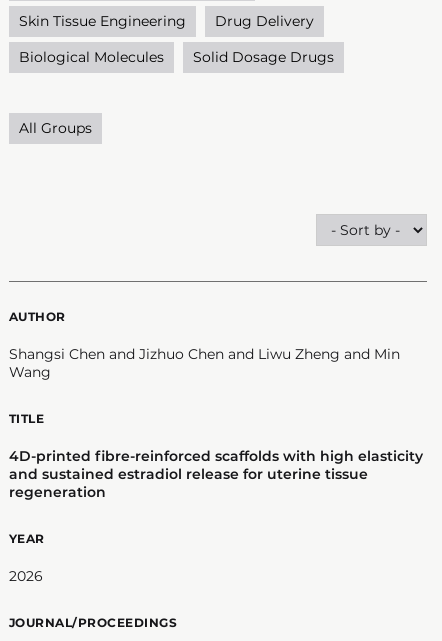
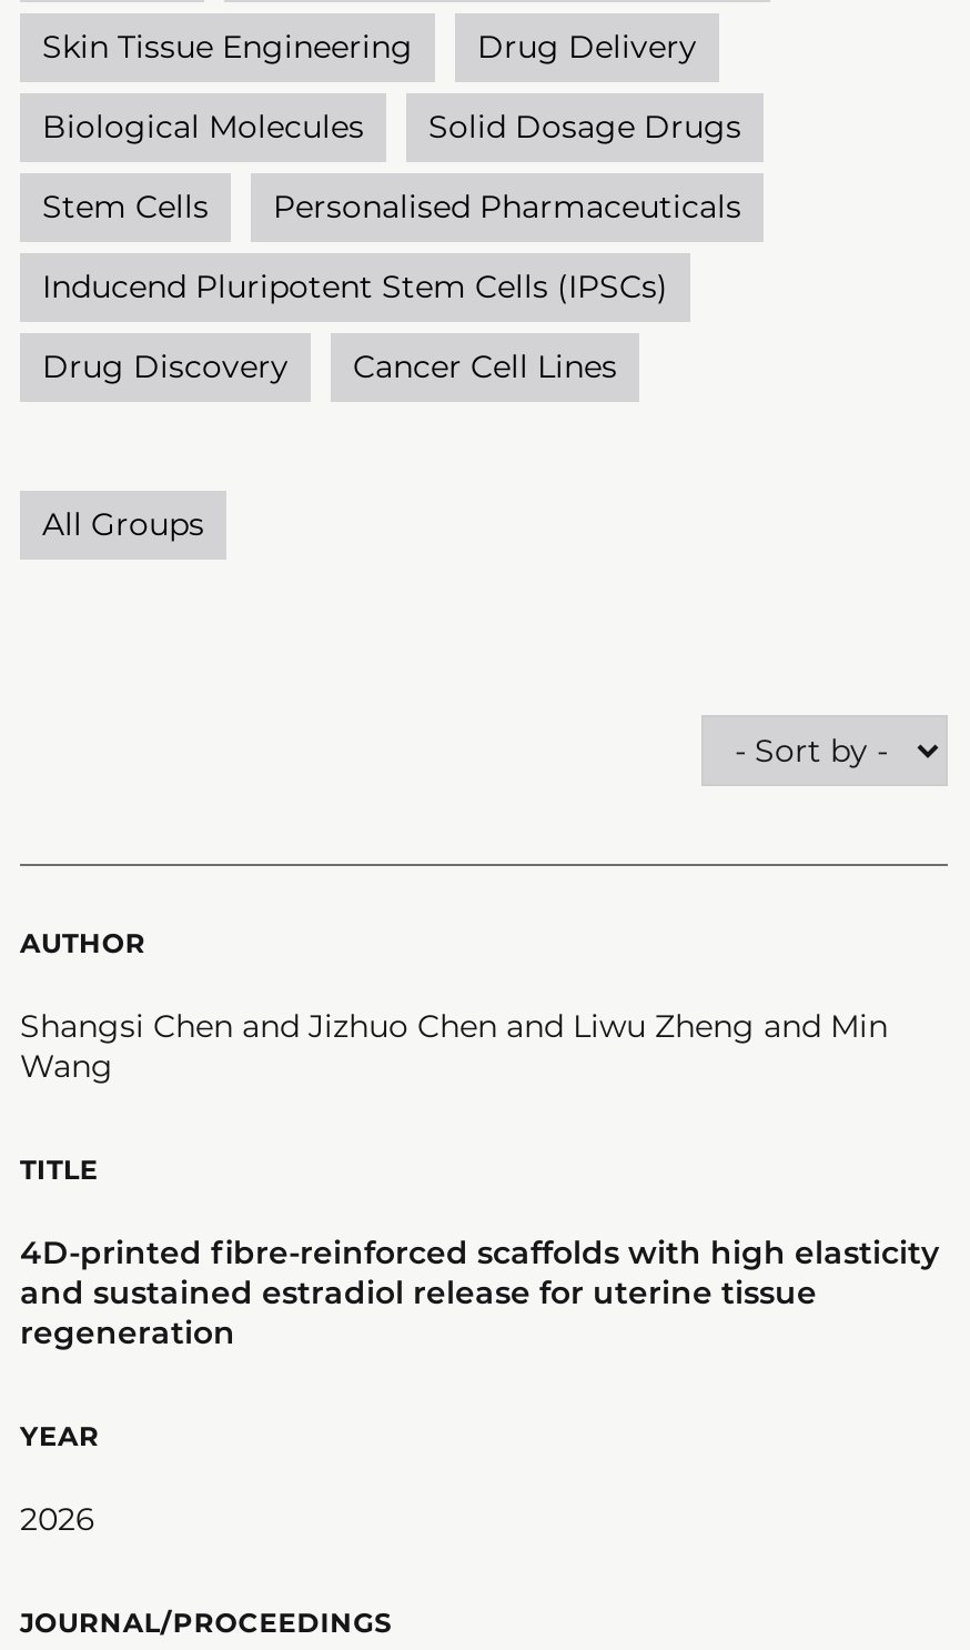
+ Stem Cells
+ Personalised Pharmaceuticals
+ Inducend Pluripotent Stem Cells (IPSCs)
+ Drug Discovery
+ Cancer Cell Lines
